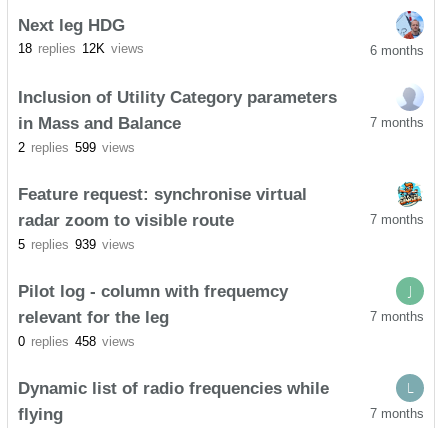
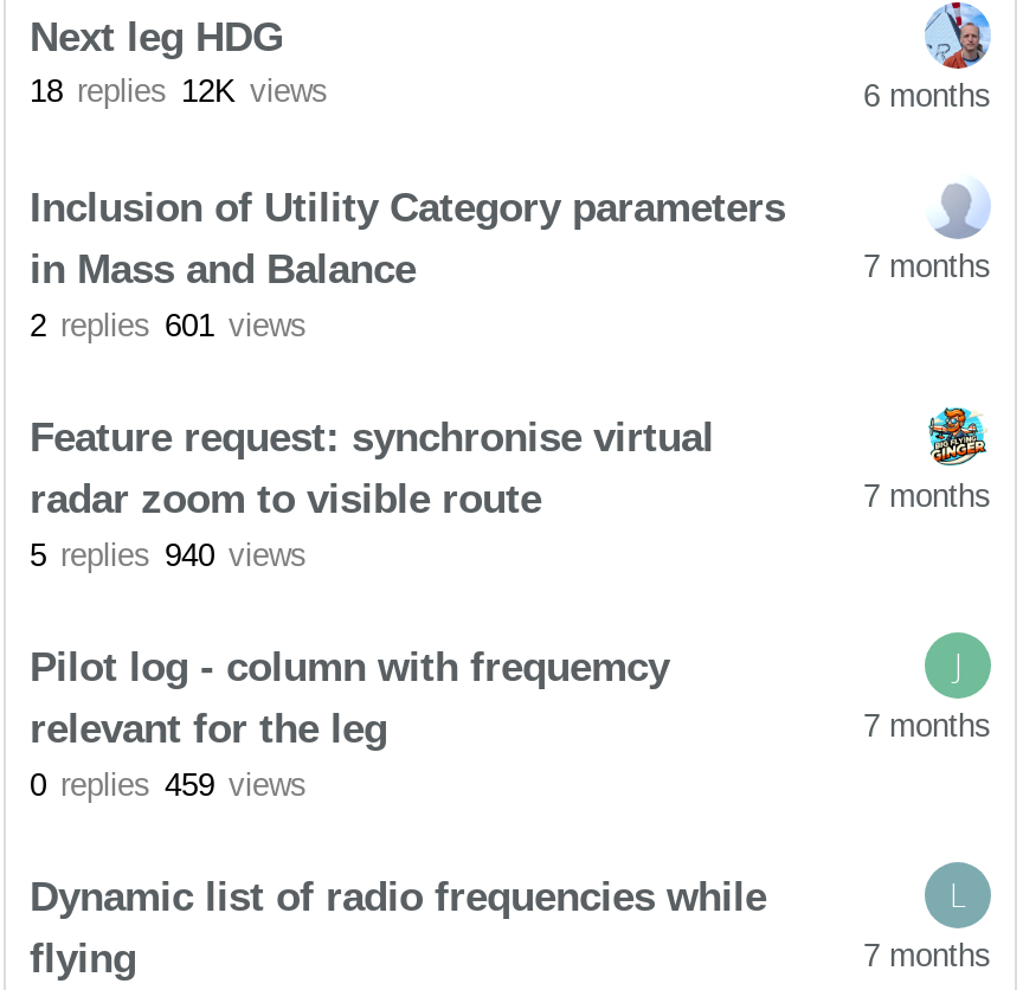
- 2 replies 599 views
+ 2 replies 601 views

- 5 replies 939 views
+ 5 replies 940 views

- 0 replies 458 views
+ 0 replies 459 views
